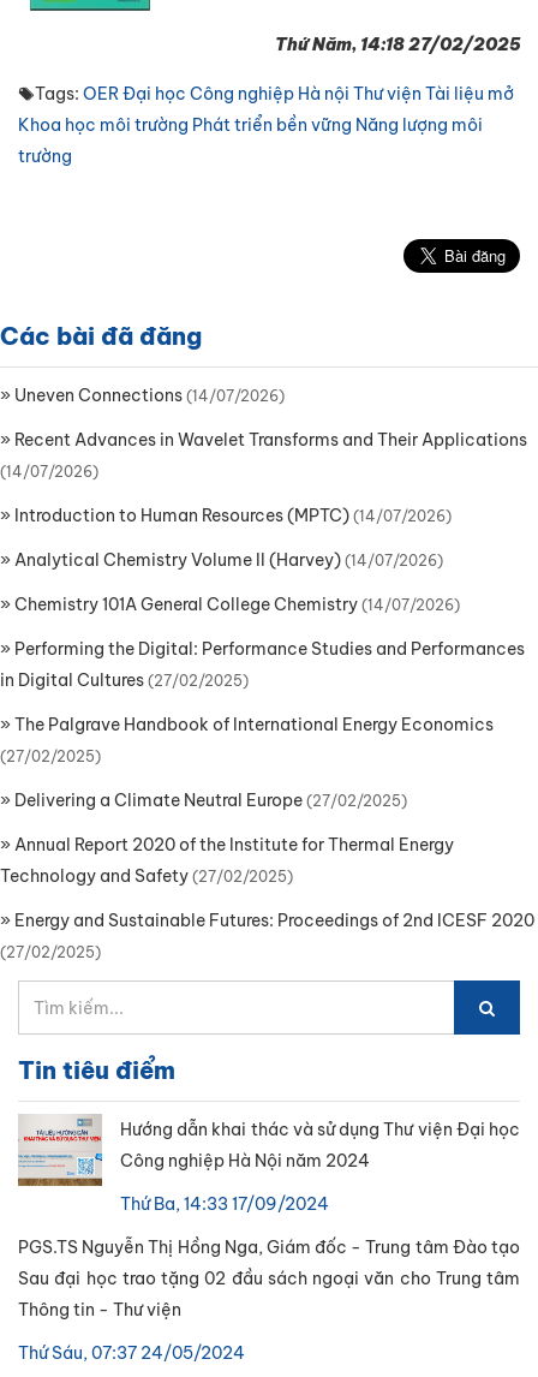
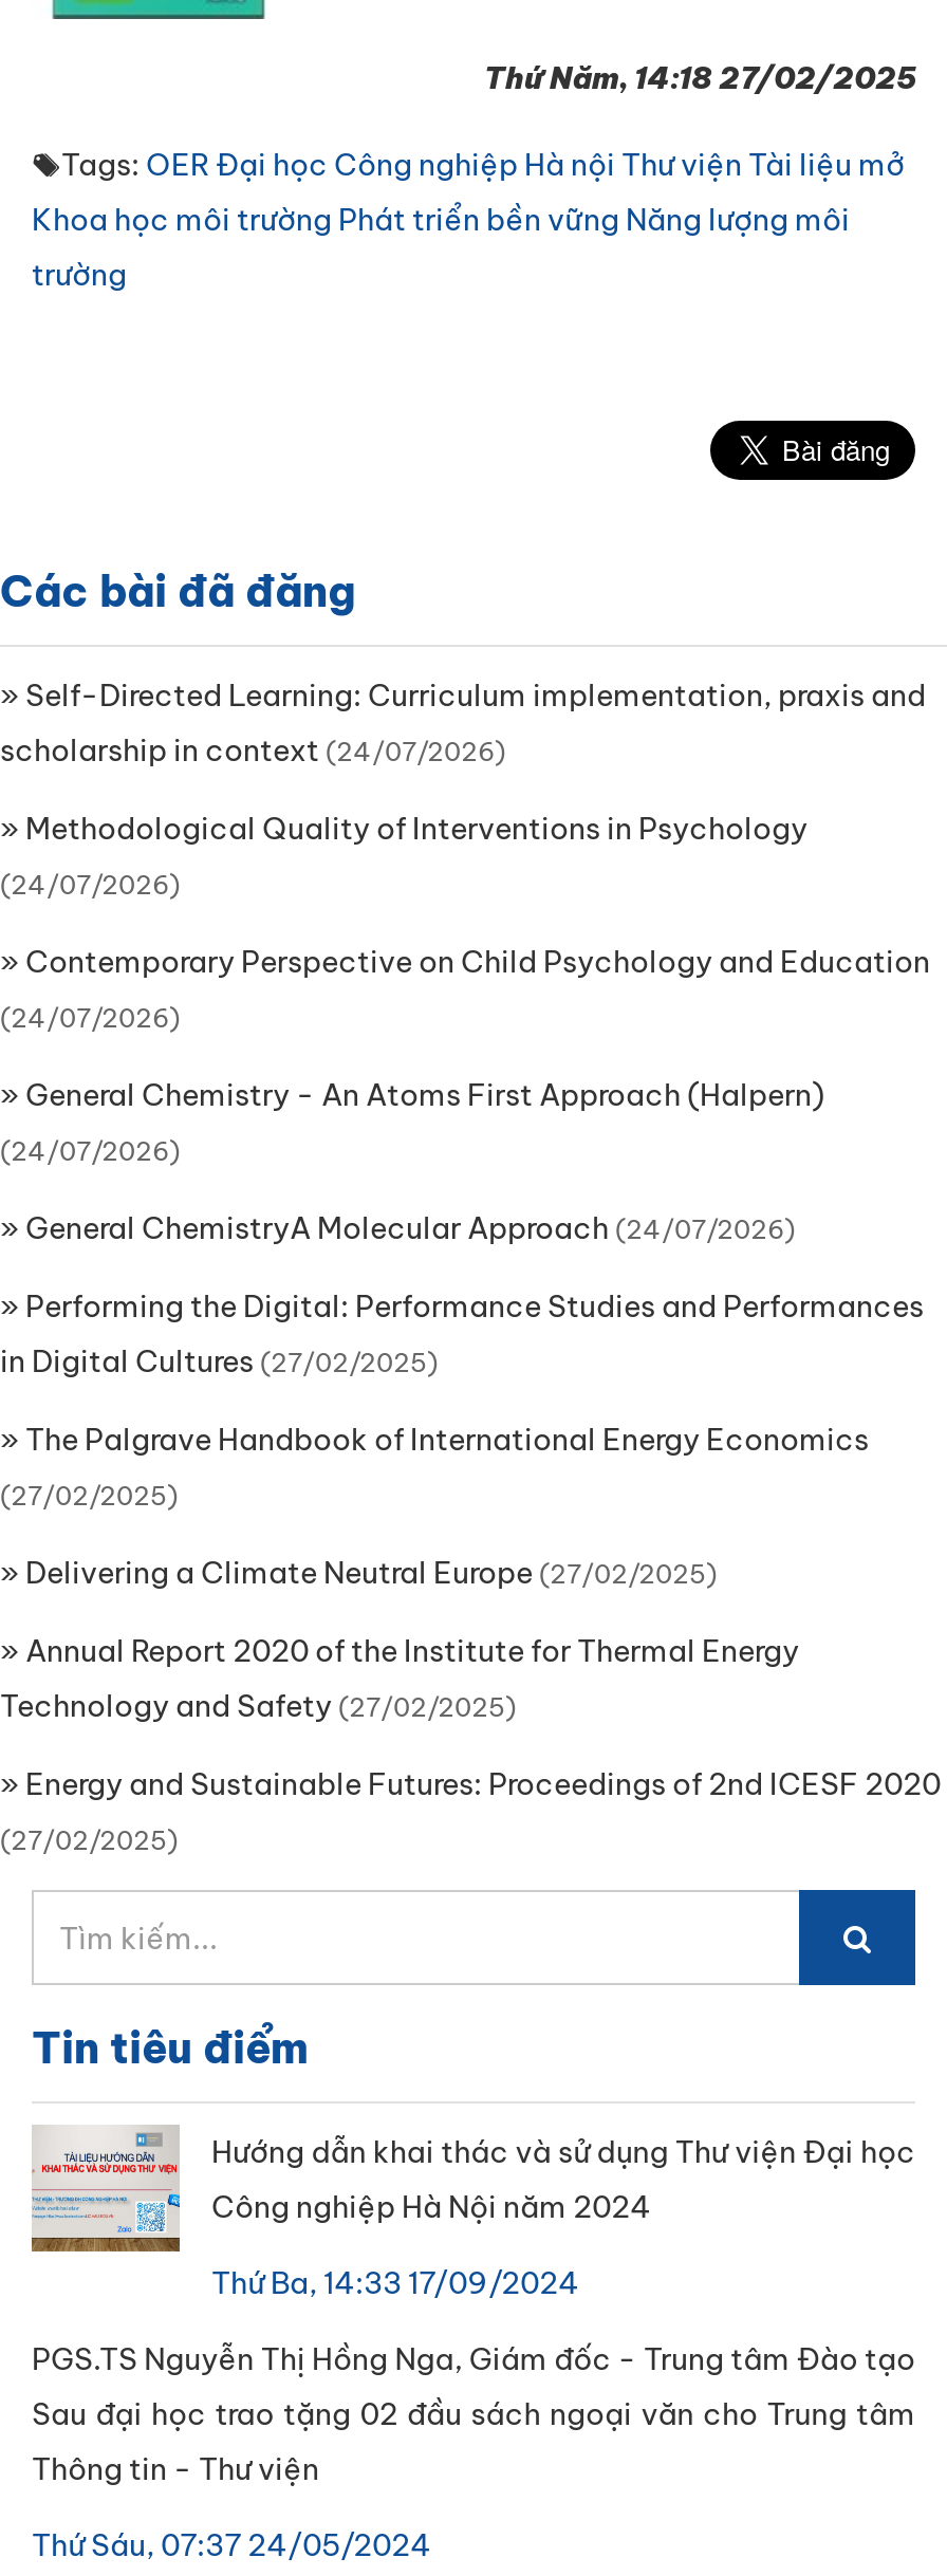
- » Uneven Connections (14/07/2026)
- » Recent Advances in Wavelet Transforms and Their Applications
- (14/07/2026)
- » Introduction to Human Resources (MPTC) (14/07/2026)
- » Analytical Chemistry Volume II (Harvey) (14/07/2026)
- » Chemistry 101A General College Chemistry (14/07/2026)
+ » Self-Directed Learning: Curriculum implementation, praxis and
+ scholarship in context (24/07/2026)
+ » Methodological Quality of Interventions in Psychology
+ (24/07/2026)
+ » Contemporary Perspective on Child Psychology and Education
+ (24/07/2026)
+ » General Chemistry - An Atoms First Approach (Halpern)
+ (24/07/2026)
+ » General ChemistryA Molecular Approach (24/07/2026)
